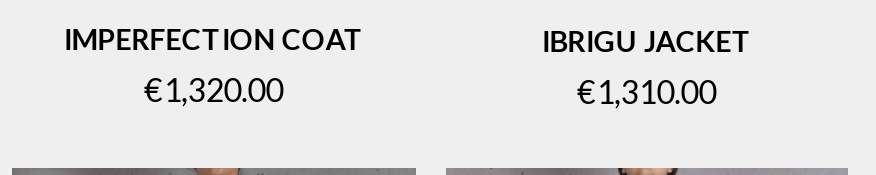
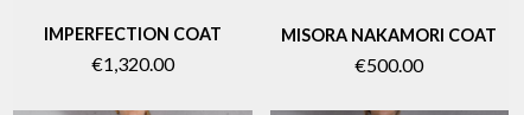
- IBRIGU JACKET
- €1,310.00
+ MISORA NAKAMORI COAT
+ €500.00
